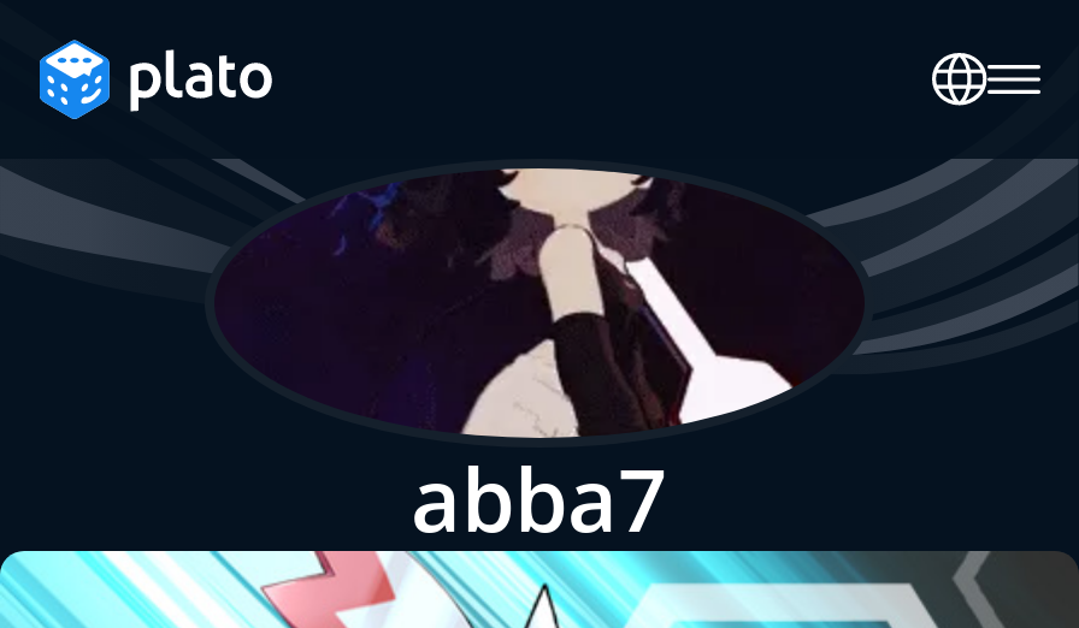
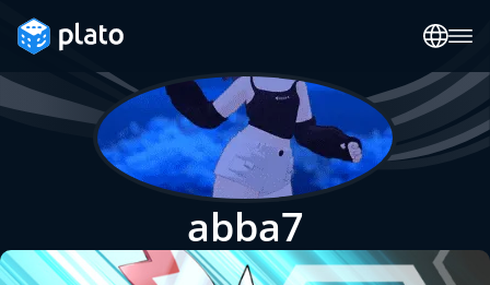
- [image]
+ [image]
